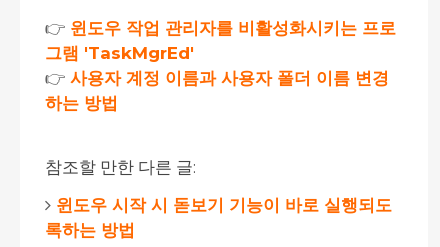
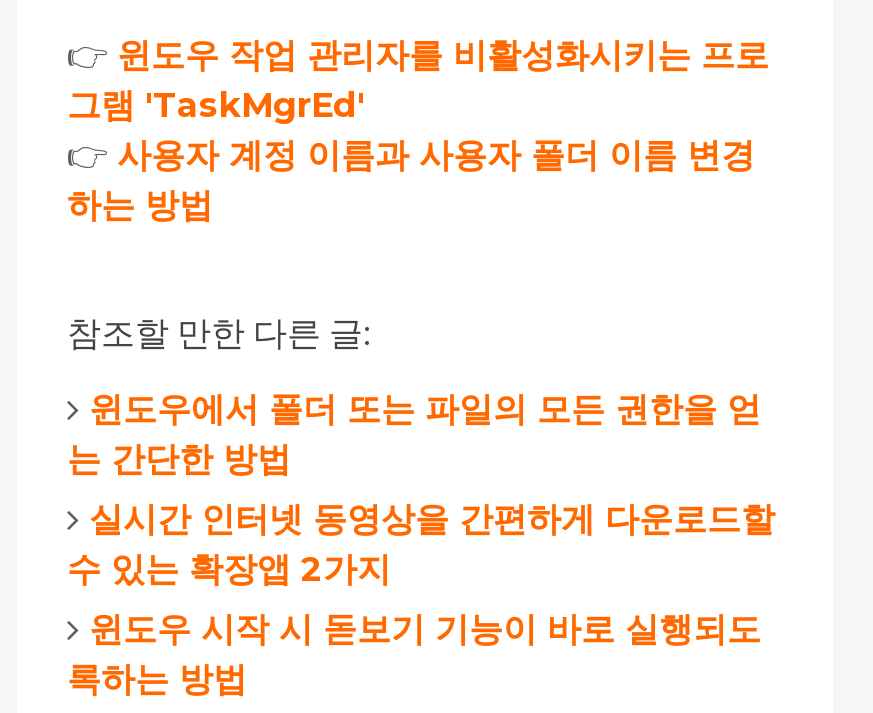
+ 윈도우에서 폴더 또는 파일의 모든 권한을 얻
+ 는 간단한 방법
+ 실시간 인터넷 동영상을 간편하게 다운로드할
+ 수 있는 확장앱 2가지
